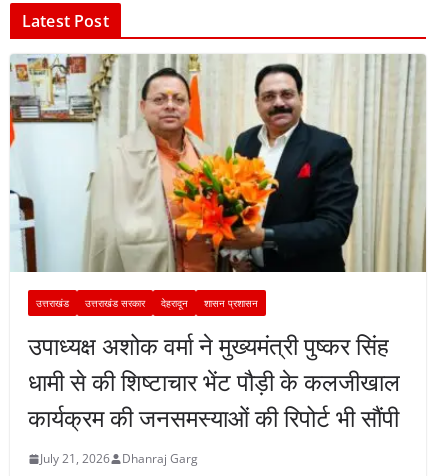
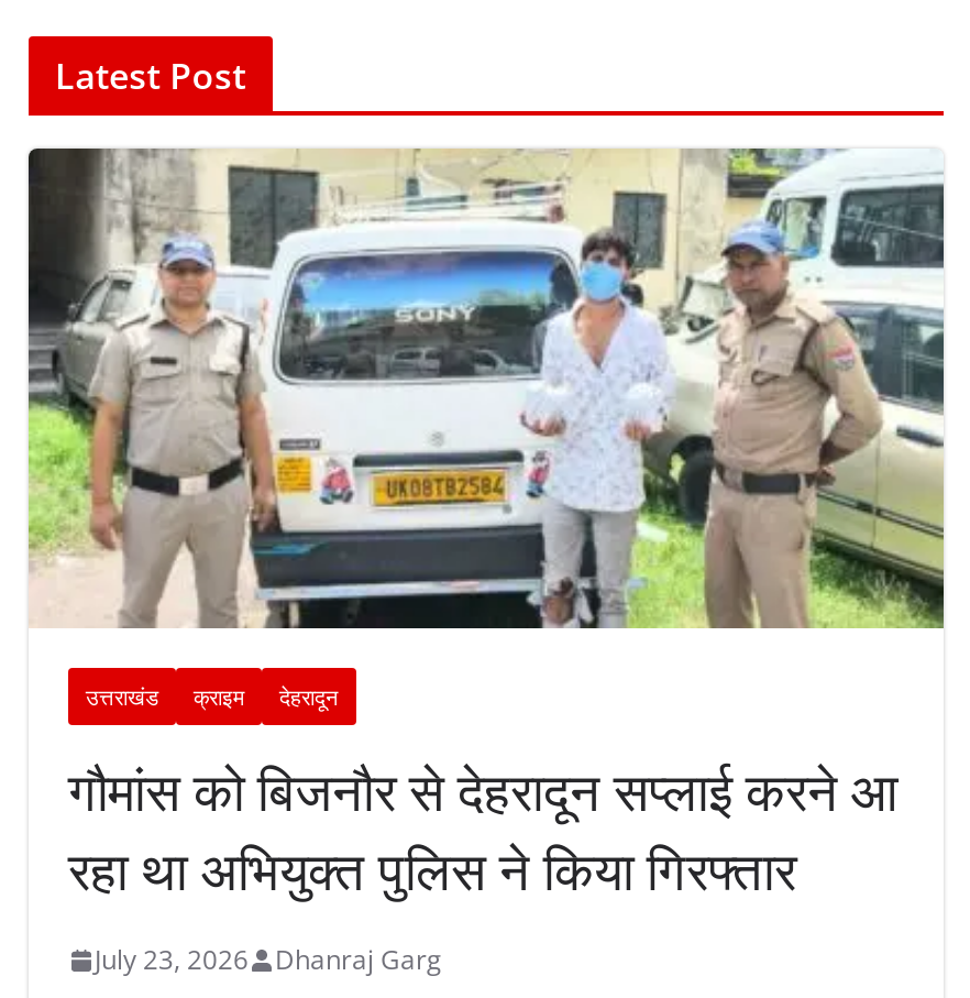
- [image]
- उत्तराखंड सरकार
+ [image]
+ क्राइम

- शासन प्रशासन
- उपाध्यक्ष अशोक वर्मा ने मुख्यमंत्री पुष्कर सिंह
- धामी से की शिष्टाचार भेंट पौड़ी के कलजीखाल
- कार्यक्रम की जनसमस्याओं की रिपोर्ट भी सौंपी
- July 21, 2026
+ गौमांस को बिजनौर से देहरादून सप्लाई करने आ
+ रहा था अभियुक्त पुलिस ने किया गिरफ्तार
+ July 23, 2026
